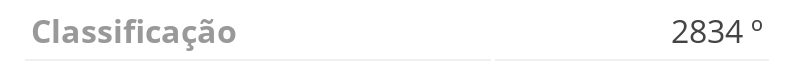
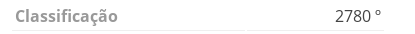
- 2834 º
+ 2780 º
